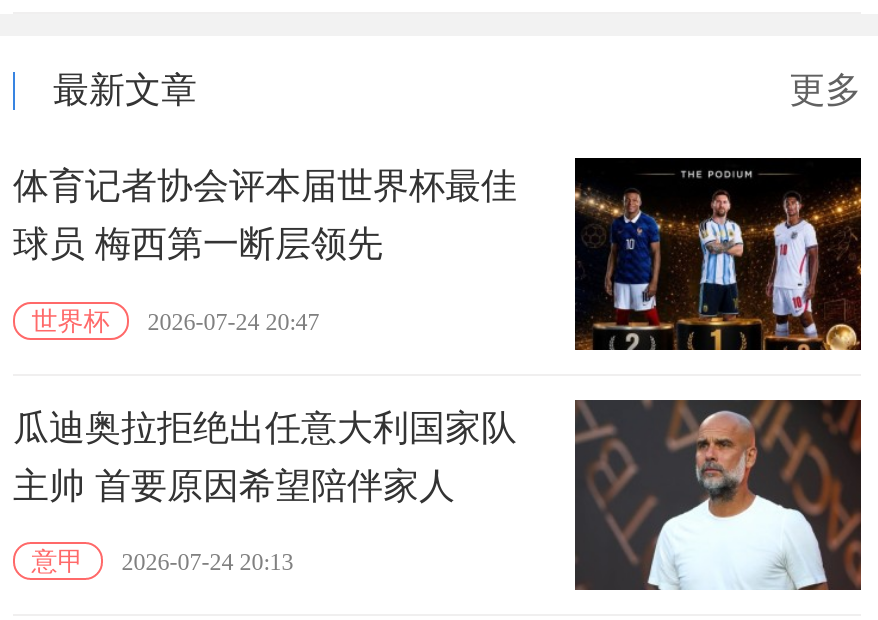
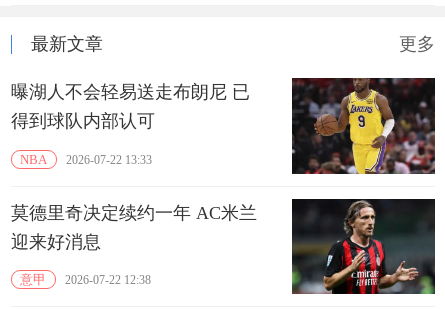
- 体育记者协会评本届世界杯最佳
- 球员 梅西第一断层领先
+ 曝湖人不会轻易送走布朗尼 已
+ 得到球队内部认可

- [image]
+ [image]

- 世界杯
- 2026-07-24 20:47
+ NBA
+ 2026-07-22 13:33

- [image]
- 瓜迪奥拉拒绝出任意大利国家队
- 主帅 首要原因希望陪伴家人
+ [image]
+ 莫德里奇决定续约一年 AC米兰
+ 迎来好消息

- 意甲 2026-07-24 20:13
+ 意甲 2026-07-22 12:38
